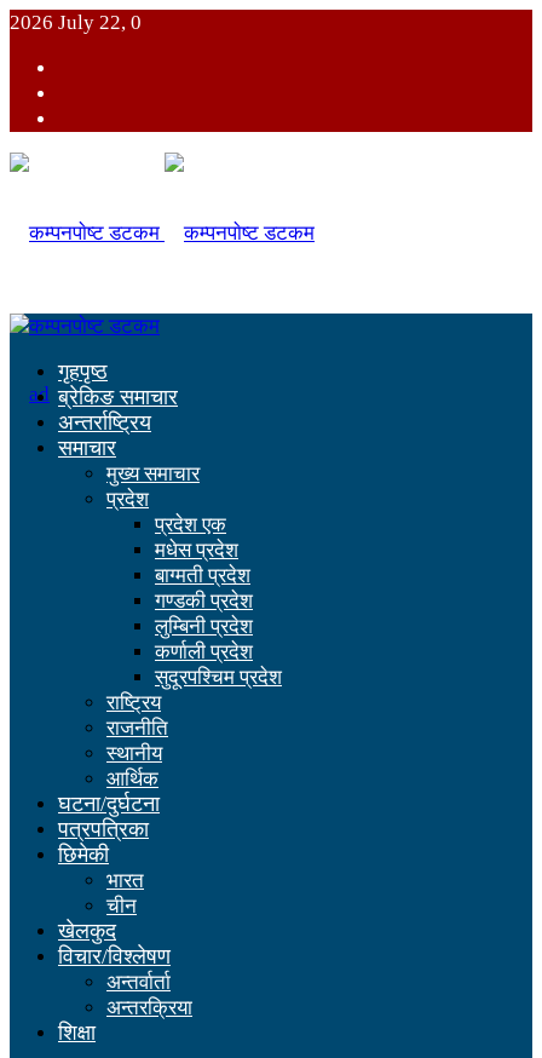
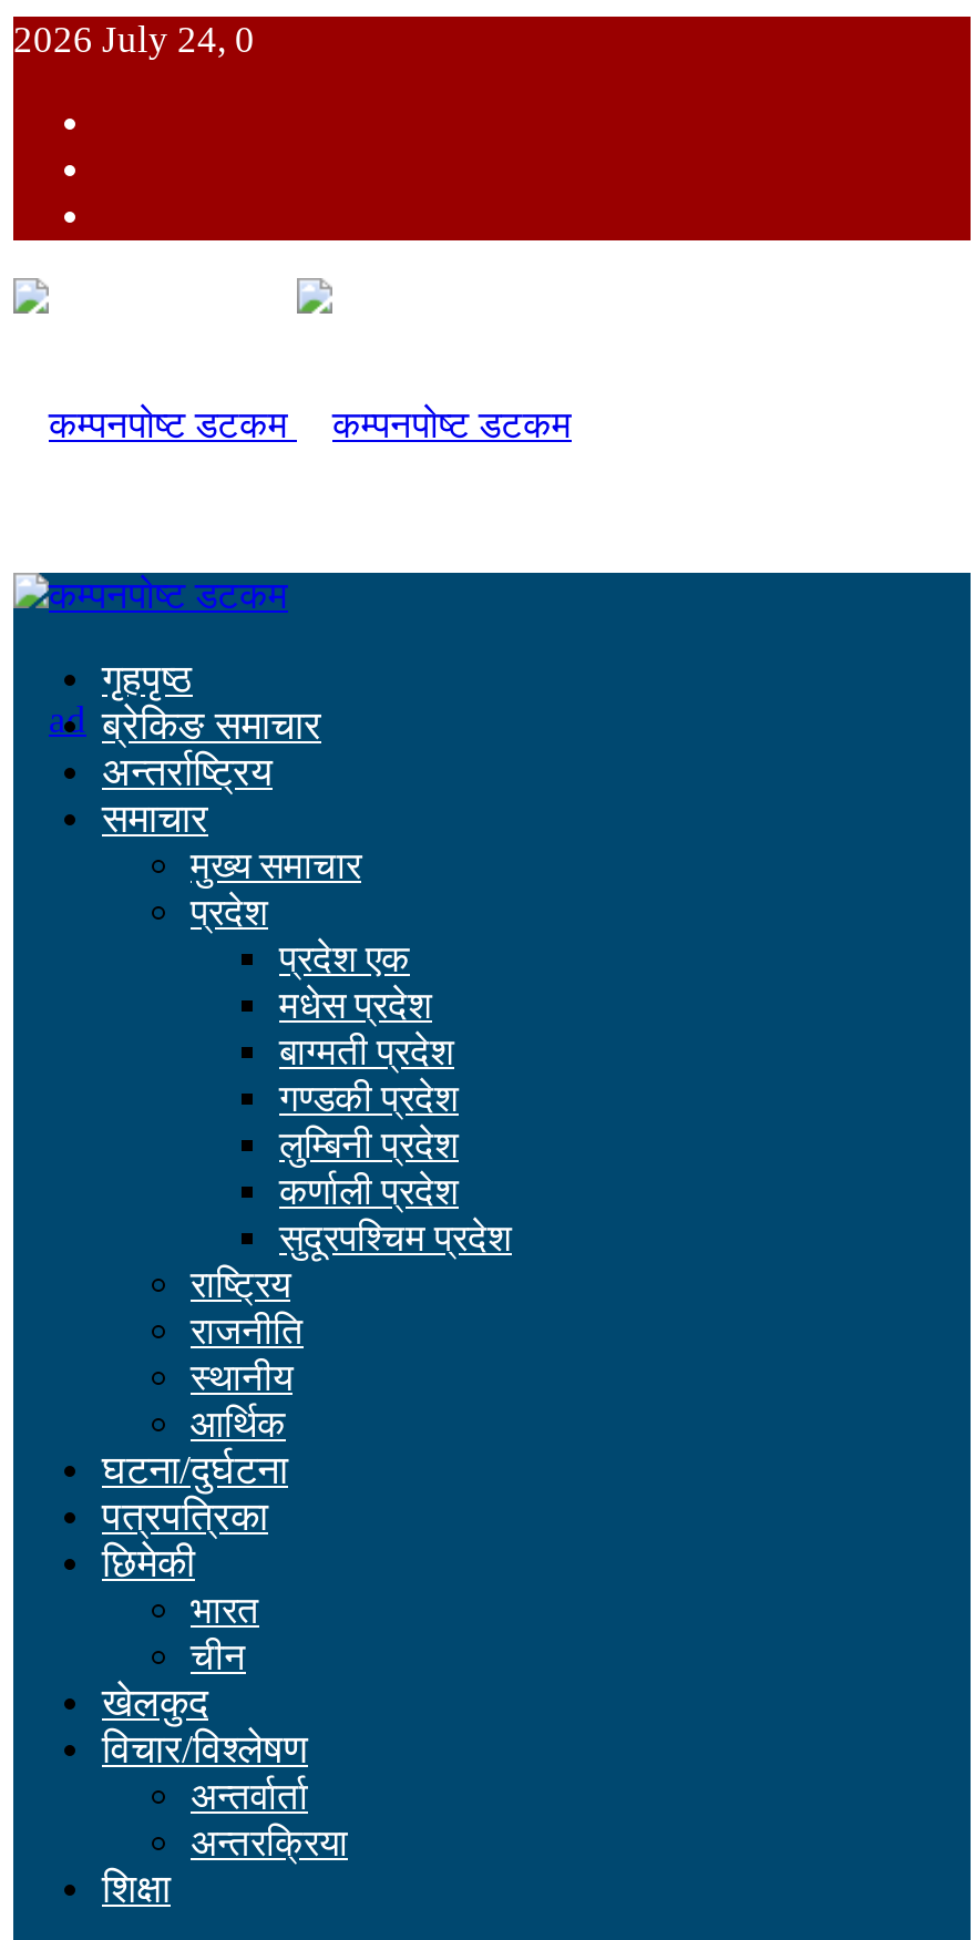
- 2026 July 22, 0
+ 2026 July 24, 0
